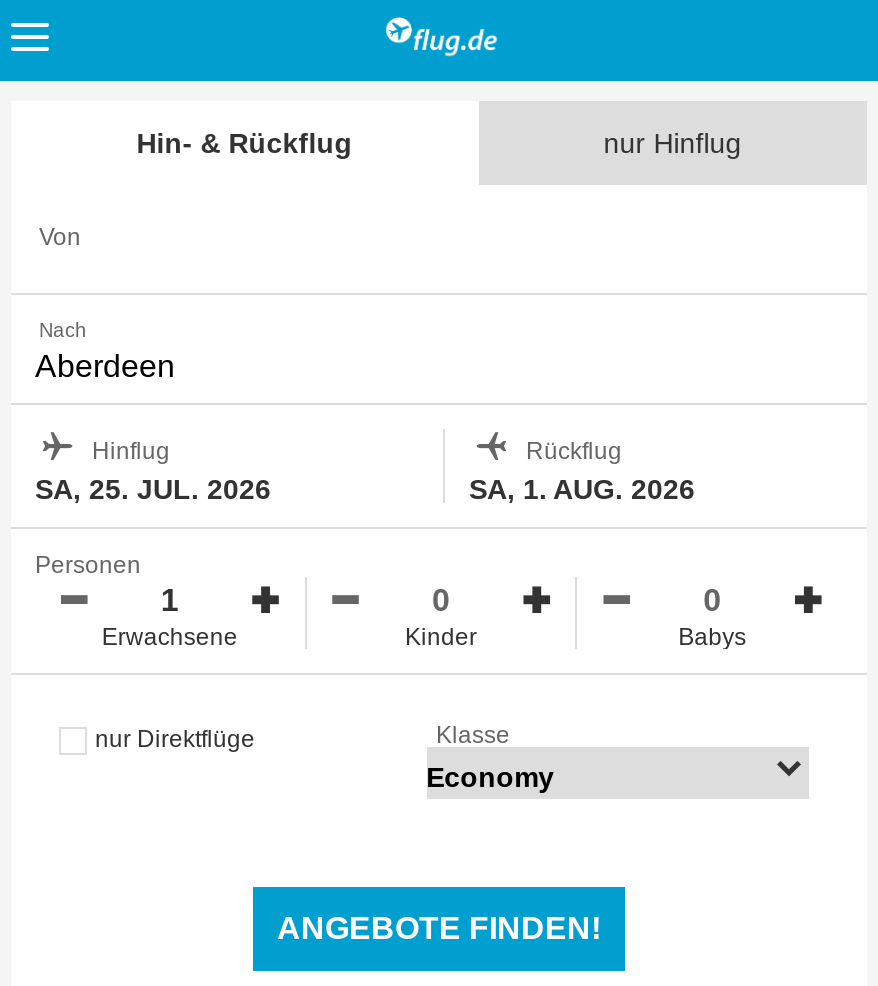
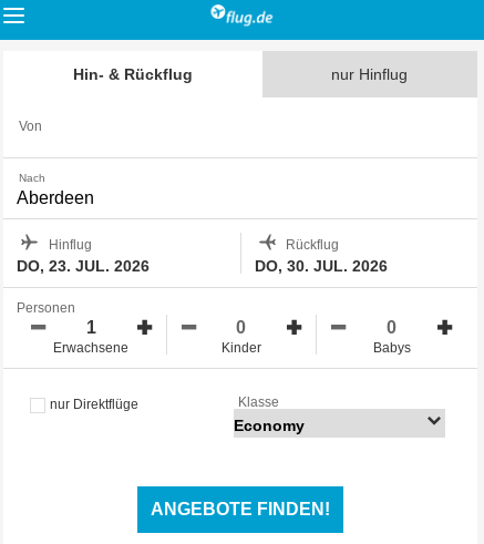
- SA, 25. JUL. 2026
+ DO, 23. JUL. 2026

- SA, 1. AUG. 2026
+ DO, 30. JUL. 2026
